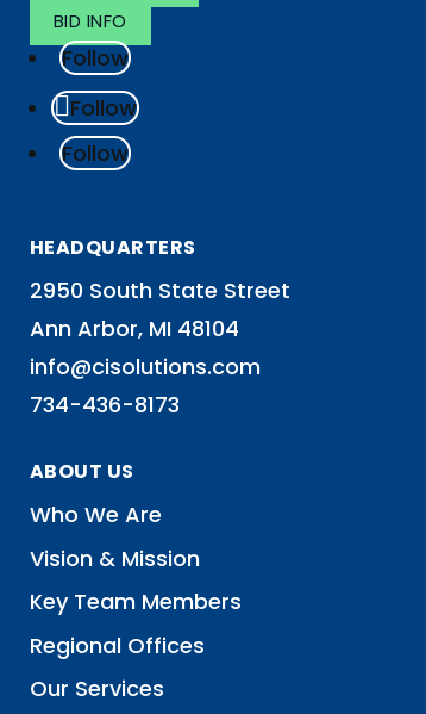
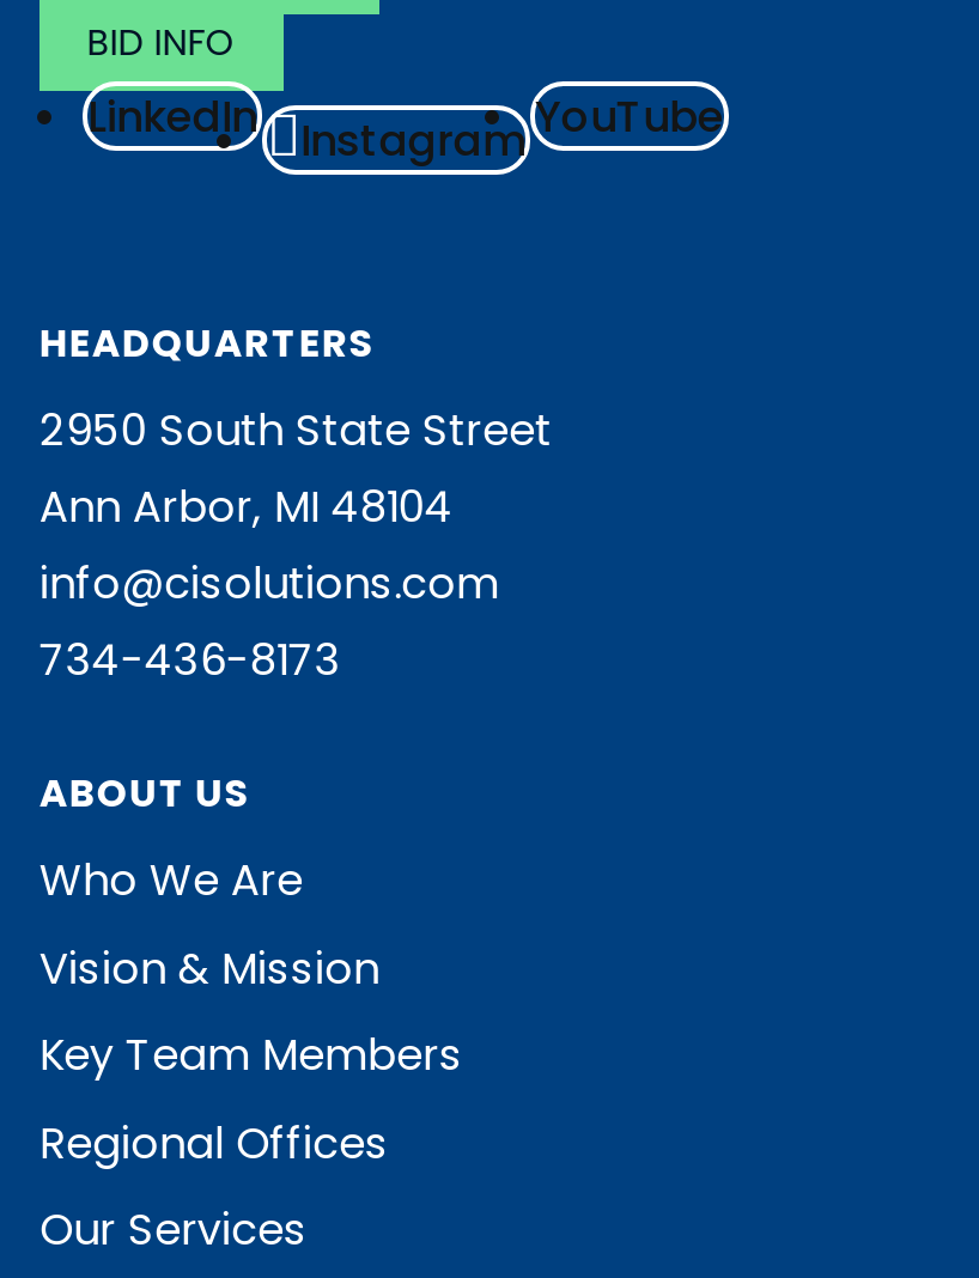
- Follow
- Follow
- Follow
+ LinkedIn
+ Instagram YouTube
